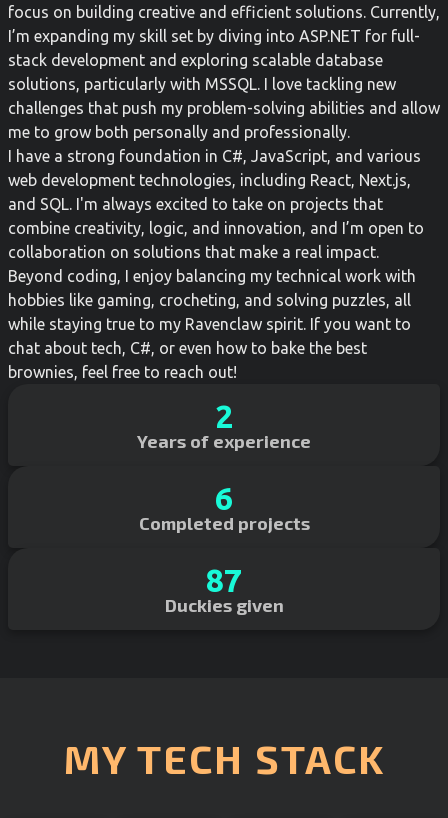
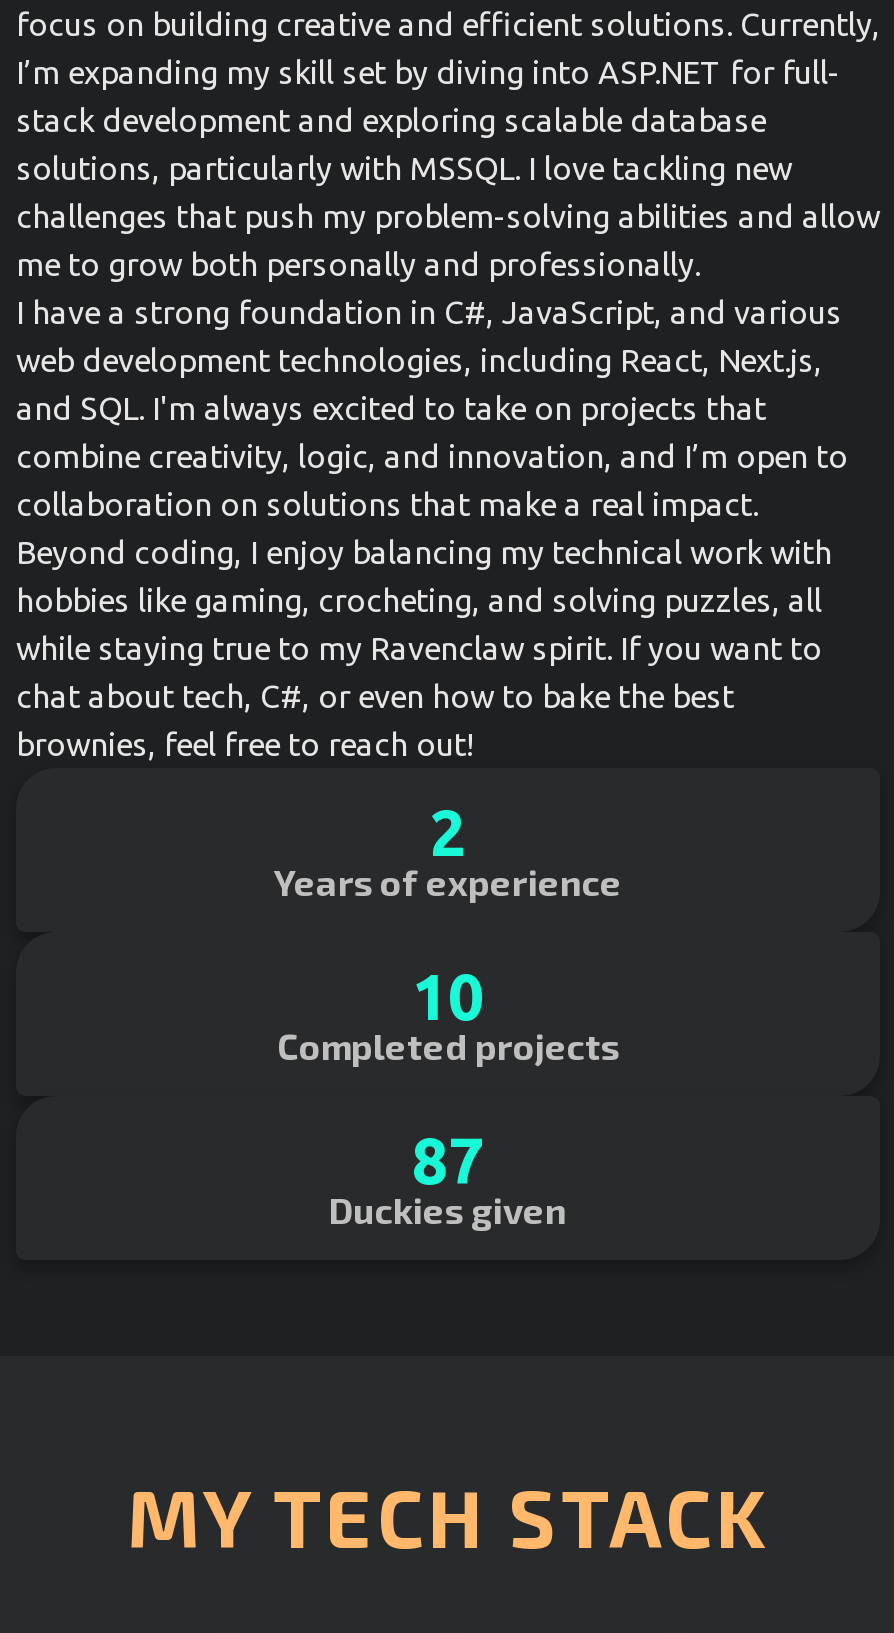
- 6
+ 10
